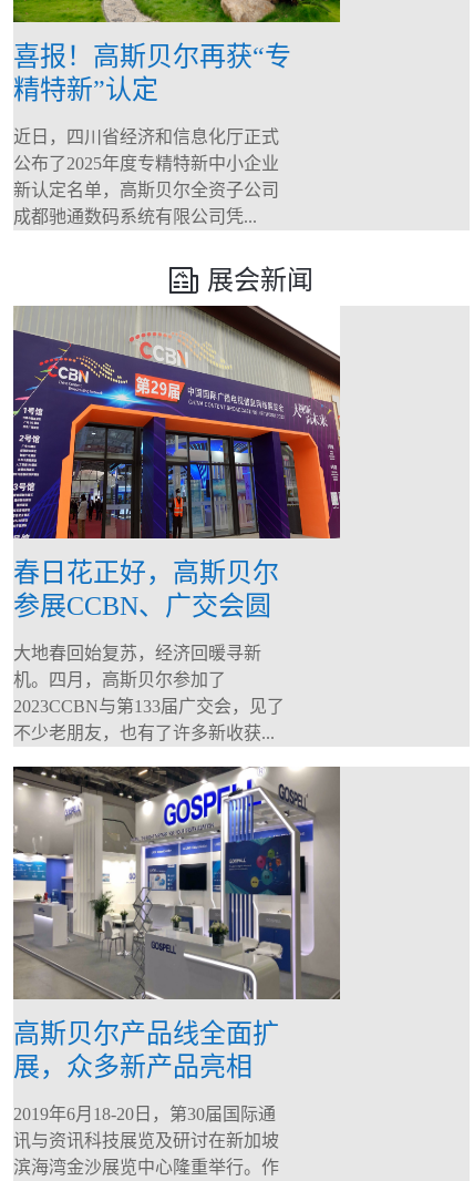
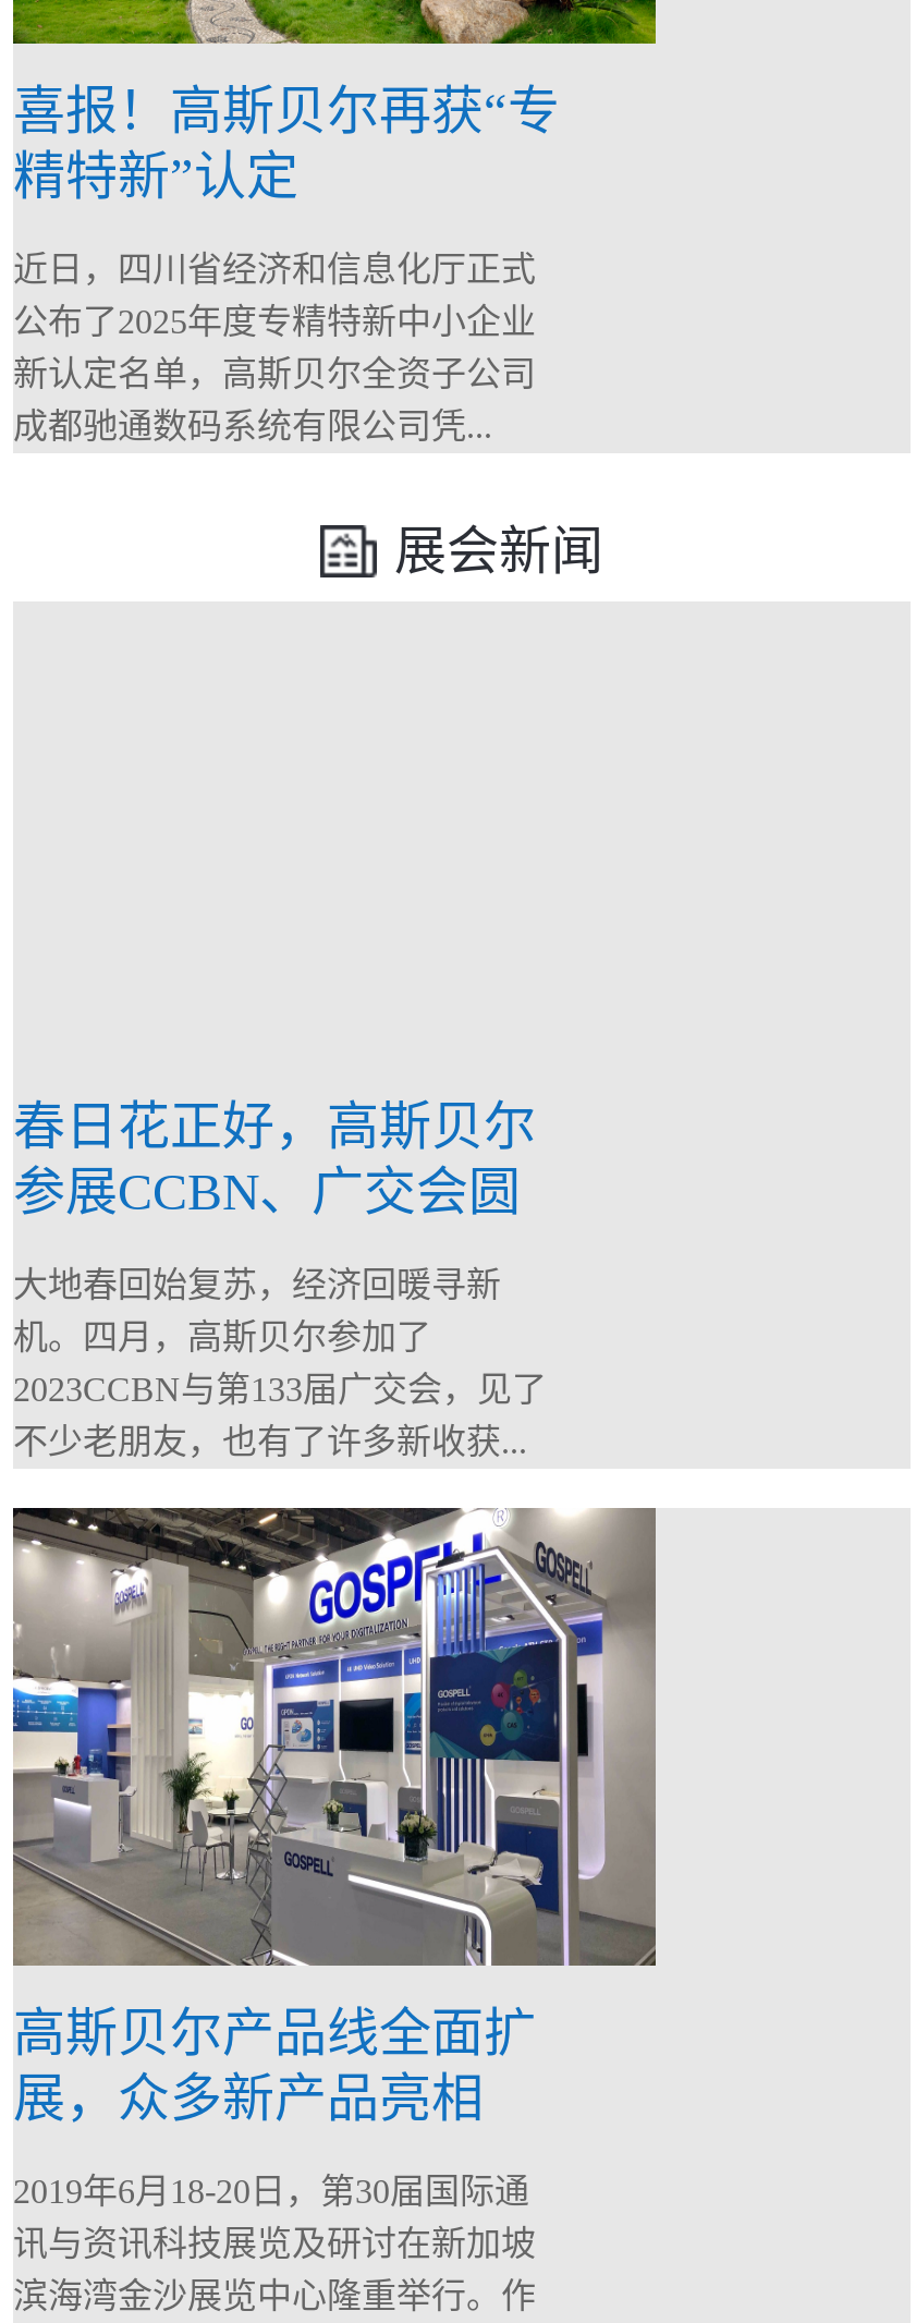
- [image]
